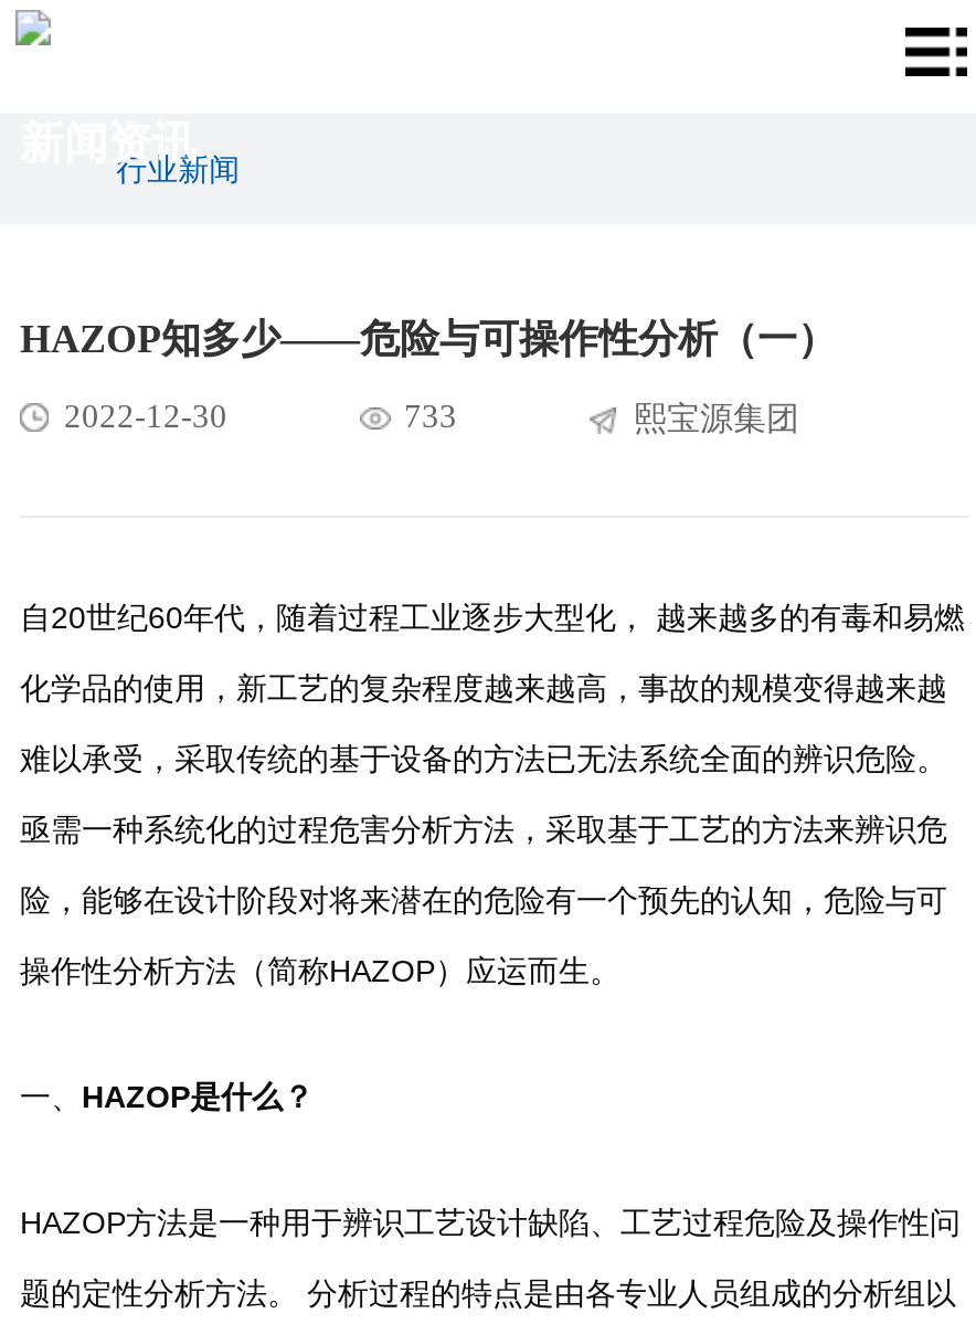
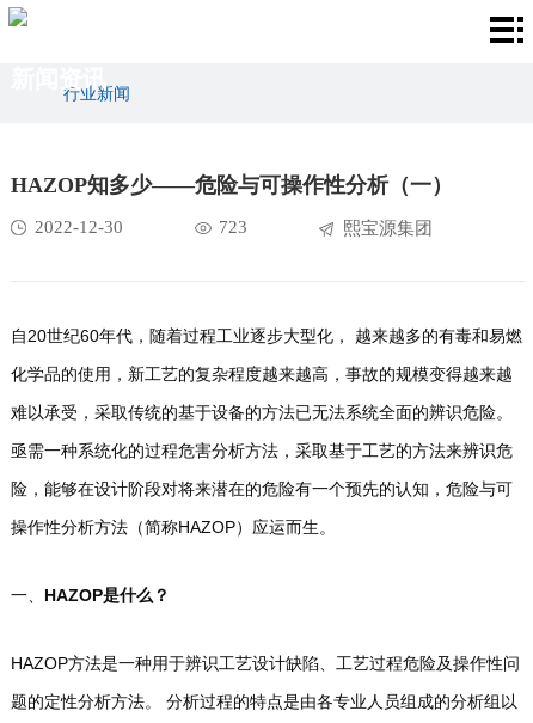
- 733
+ 723
